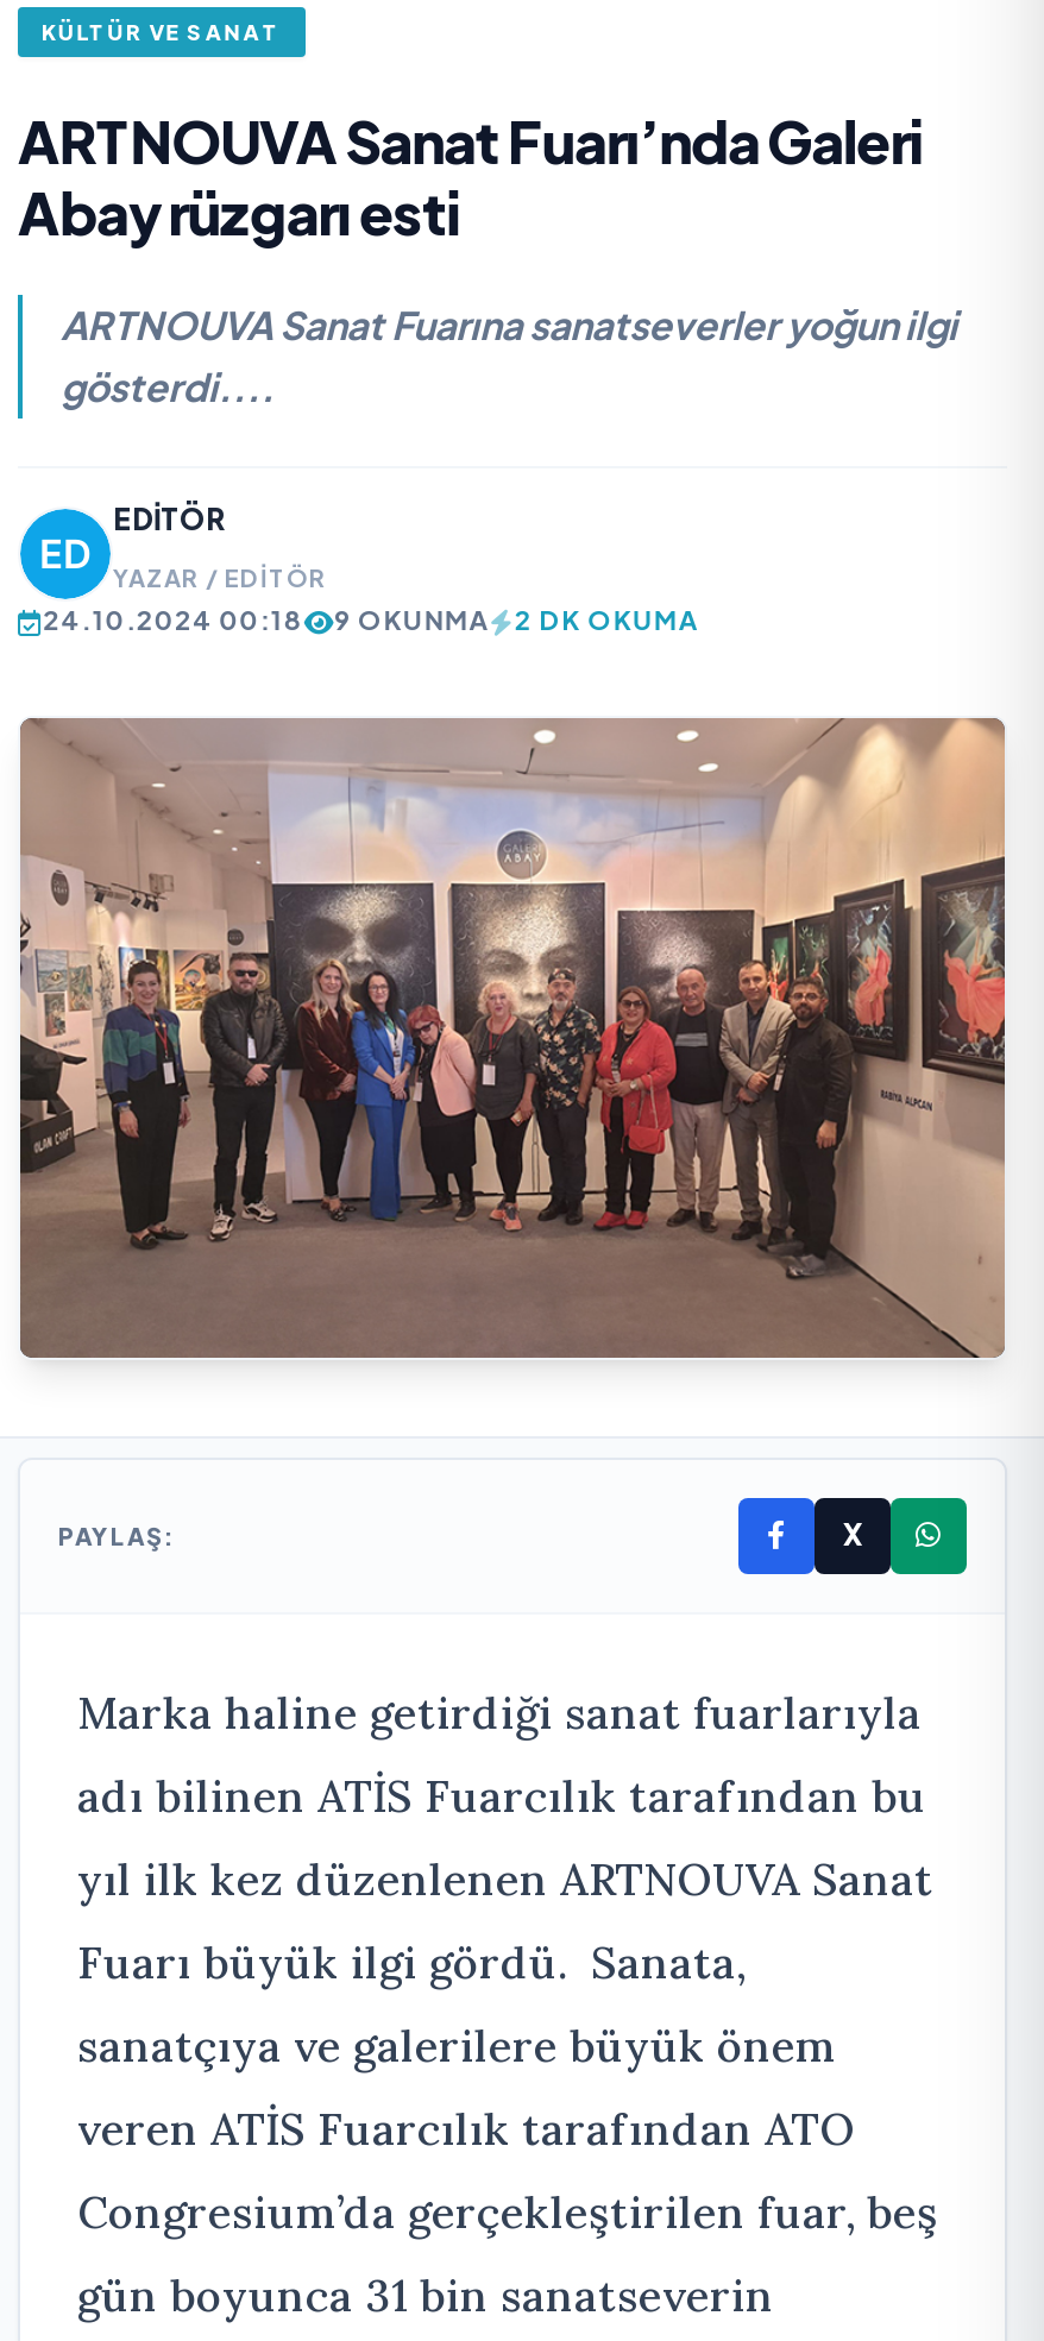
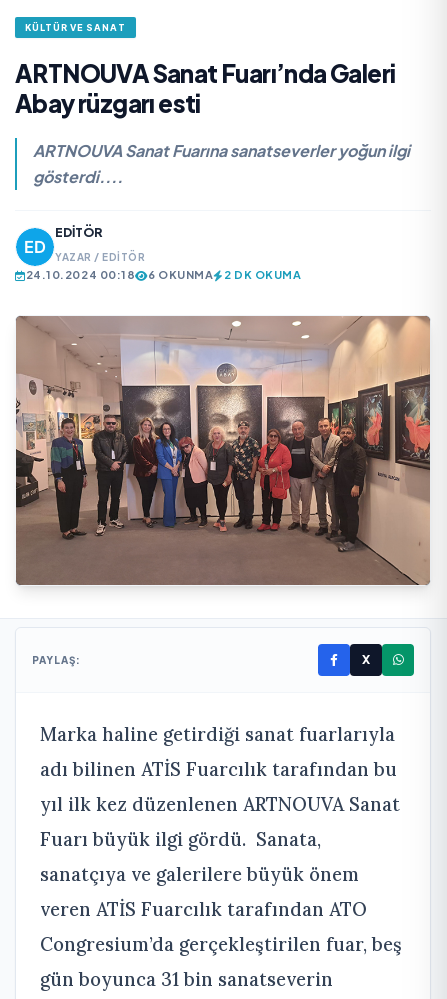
- 24.10.2024 00:18 9 OKUNMA 2 DK OKUMA
+ 24.10.2024 00:18 6 OKUNMA 2 DK OKUMA
